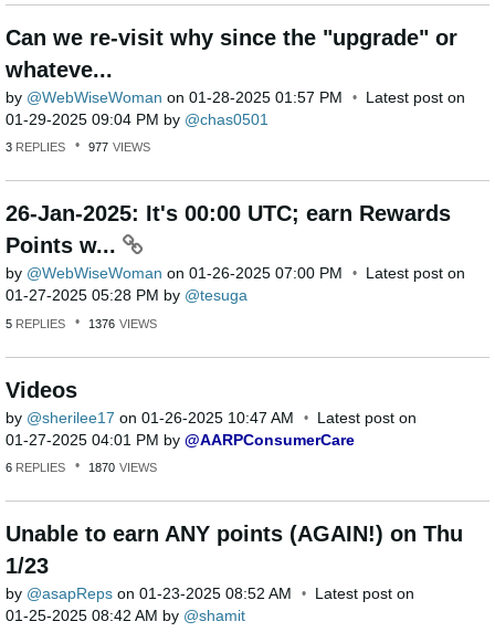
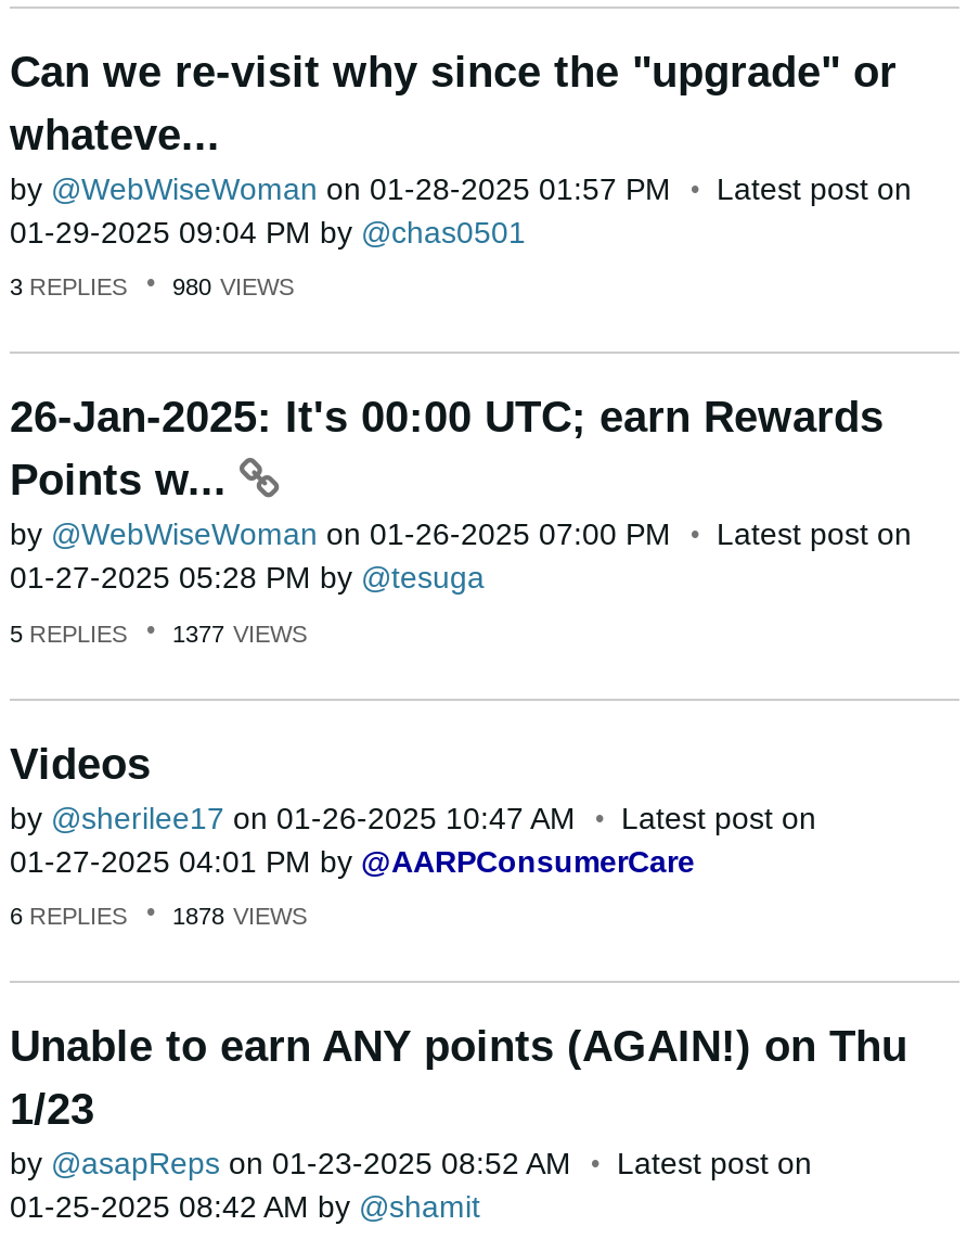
- 3 REPLIES 977 VIEWS
+ 3 REPLIES 980 VIEWS

- 5 REPLIES 1376 VIEWS
+ 5 REPLIES 1377 VIEWS

- 6 REPLIES 1870 VIEWS
+ 6 REPLIES 1878 VIEWS
